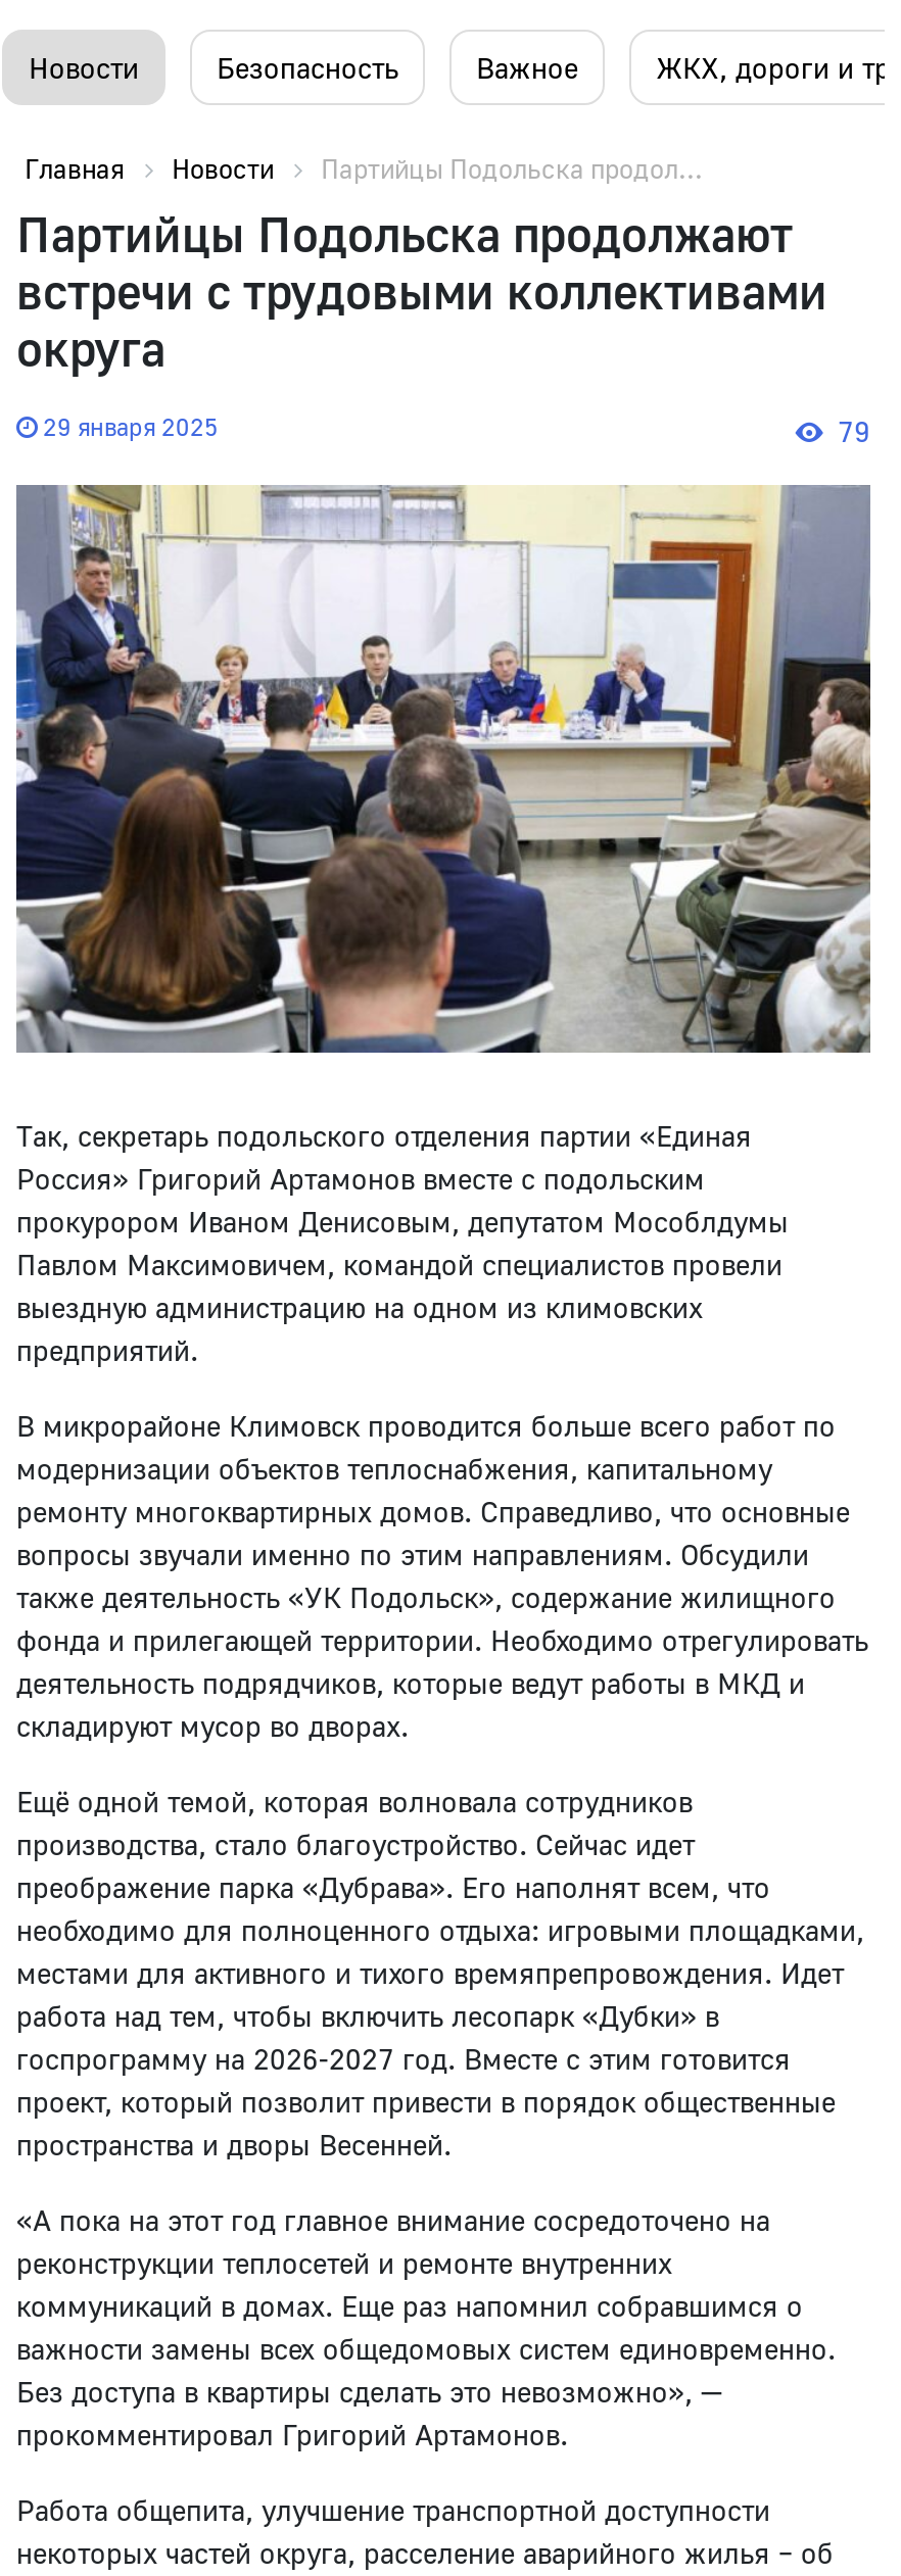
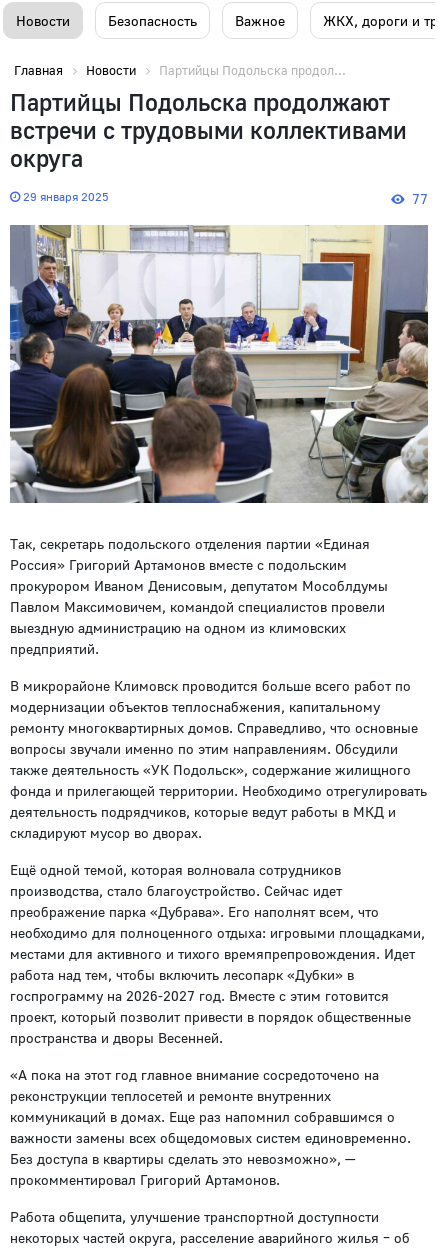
- 79
+ 77
